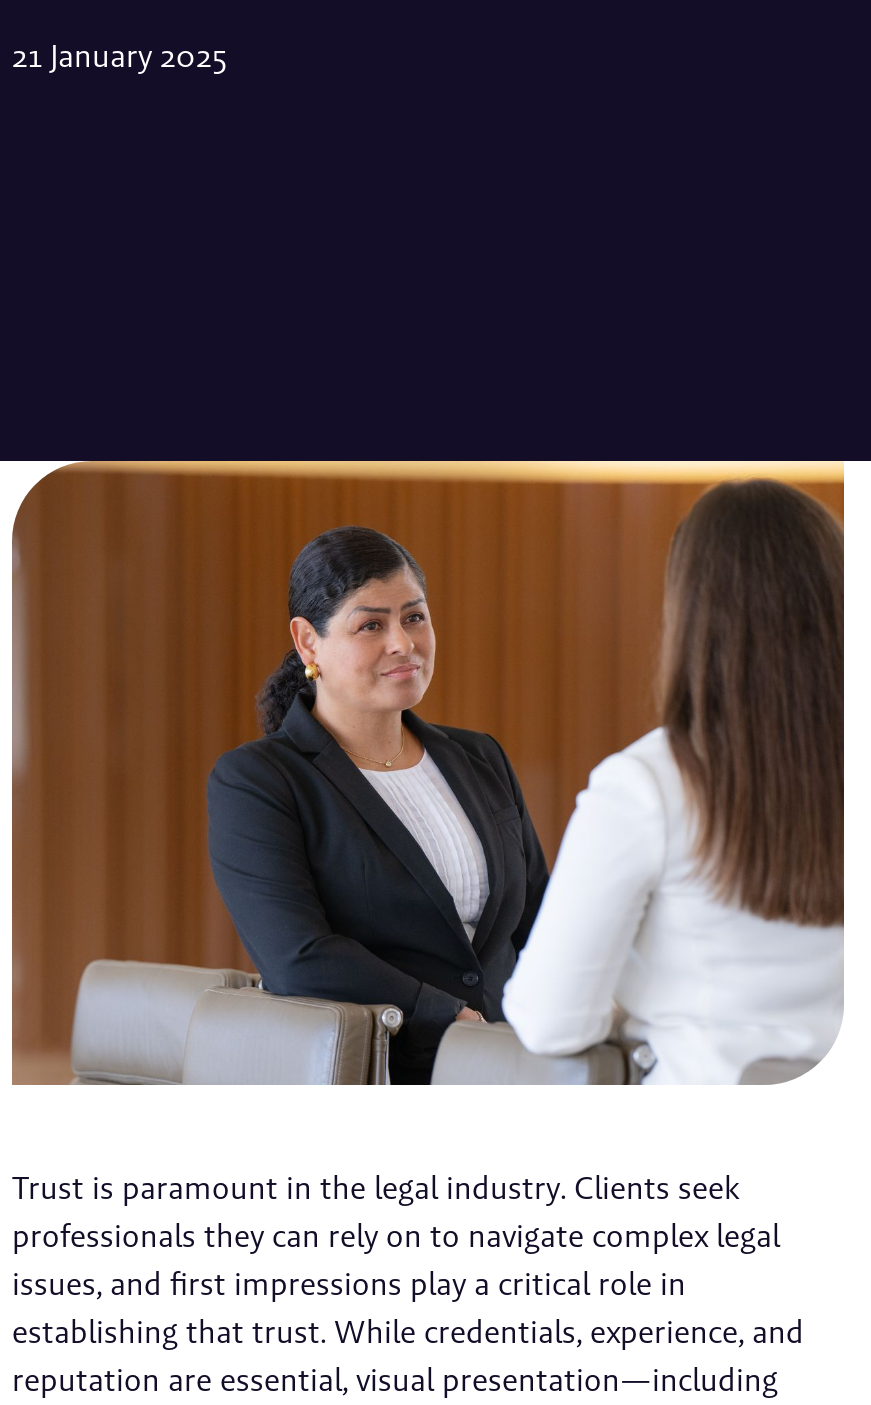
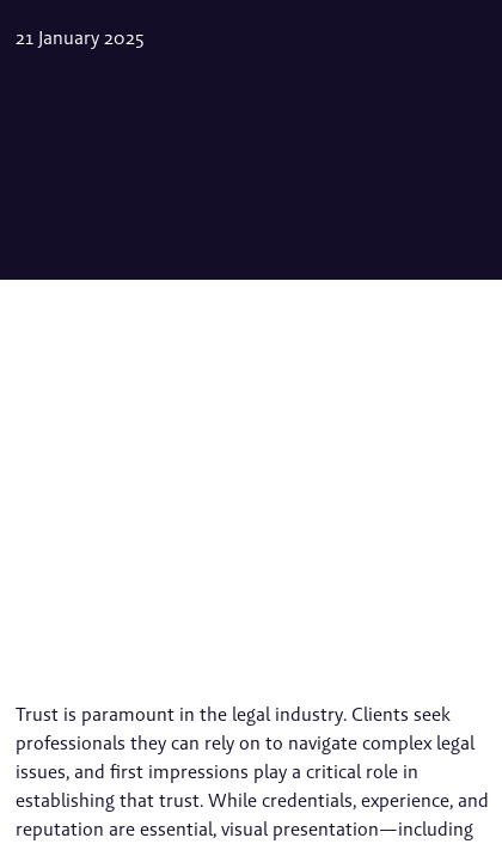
- [image]
